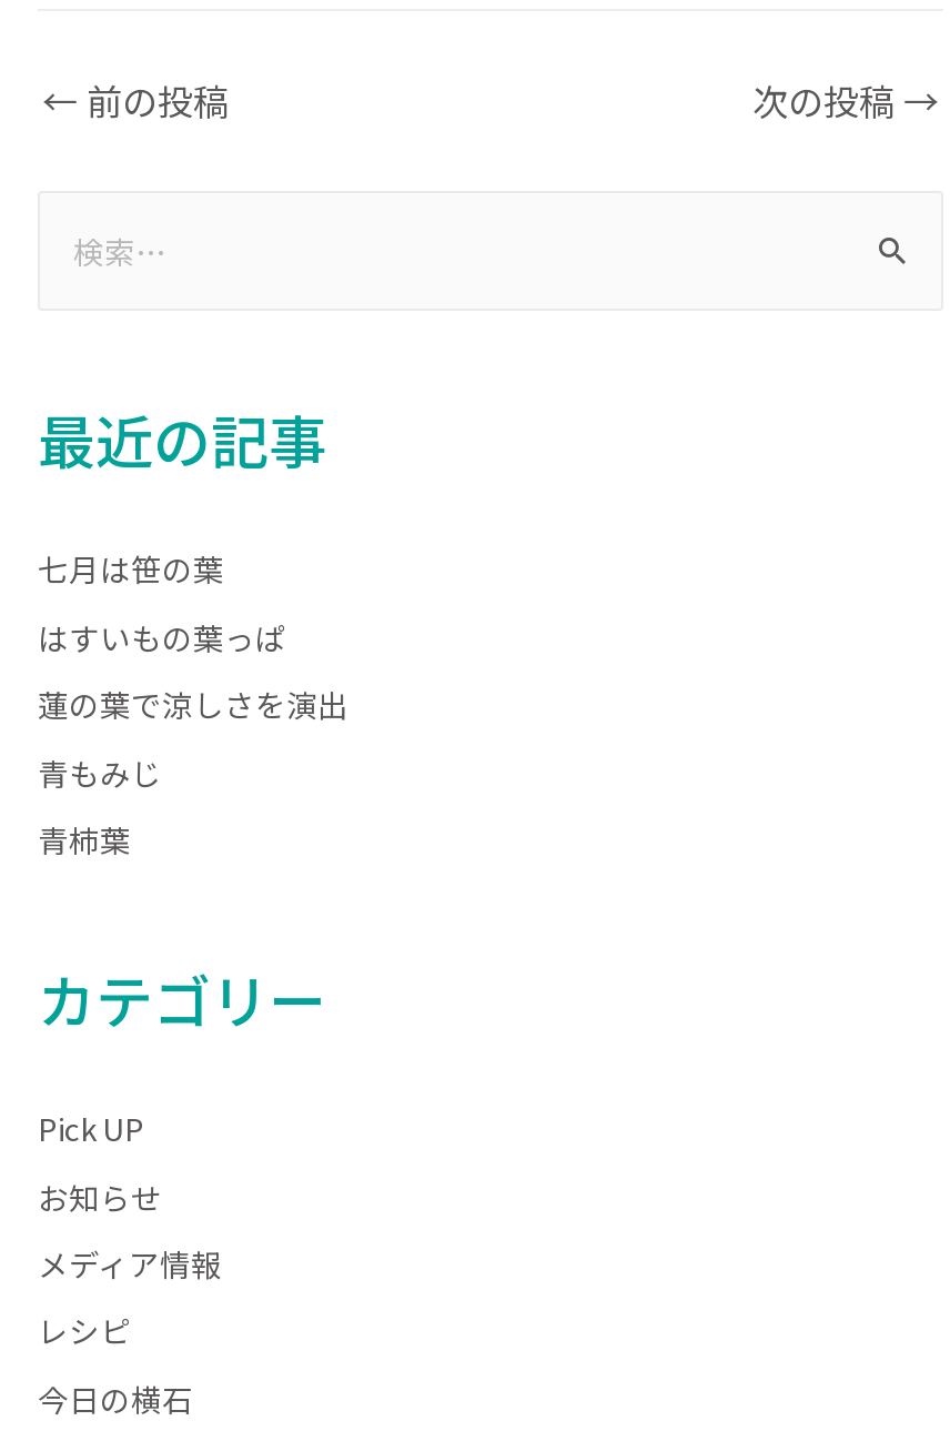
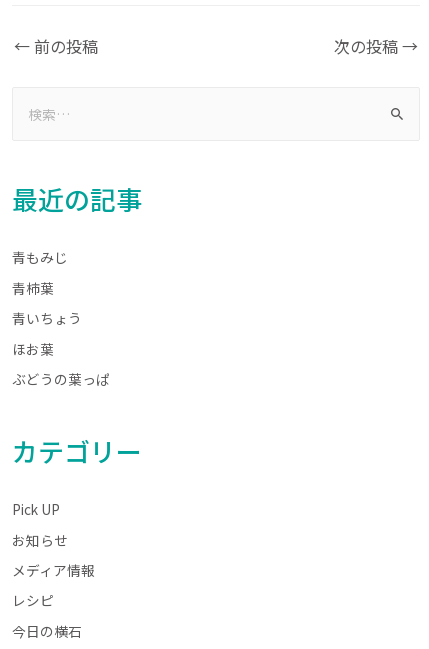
- 七月は笹の葉
- はすいもの葉っぱ
- 蓮の葉で涼しさを演出

moved up: 青もみじ | 青柿葉

+ 青いちょう
+ ほお葉
+ ぶどうの葉っぱ
